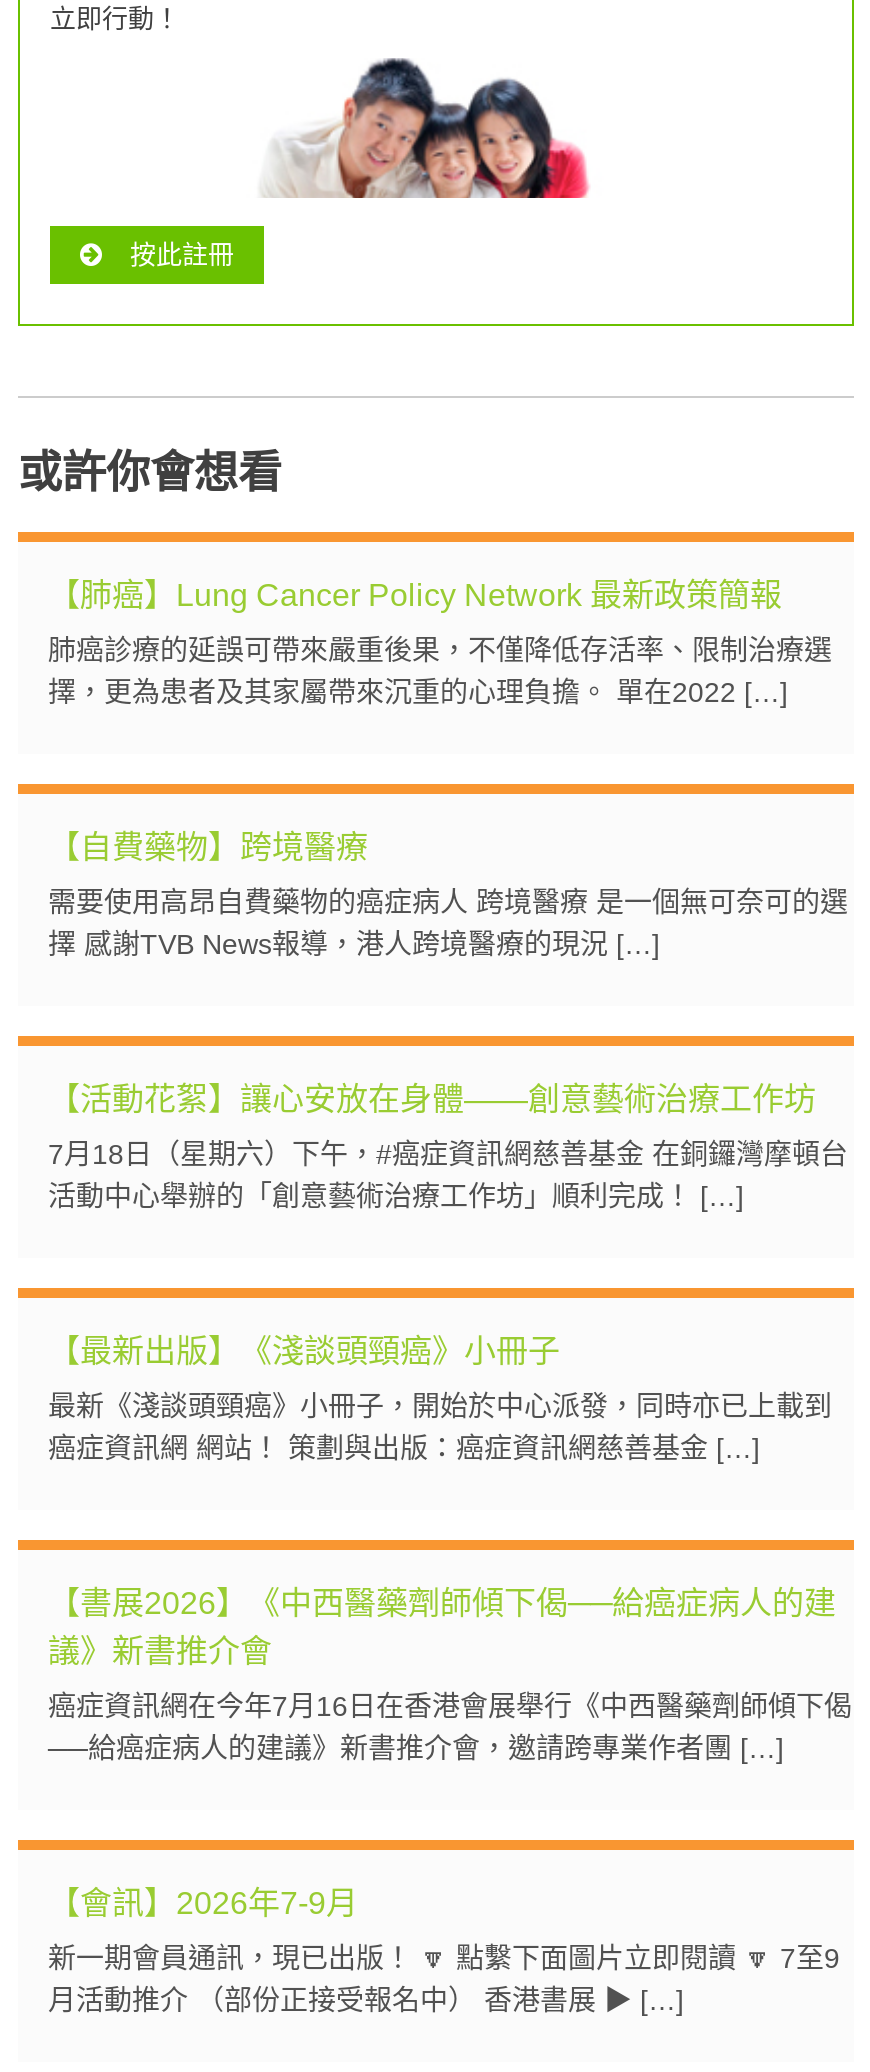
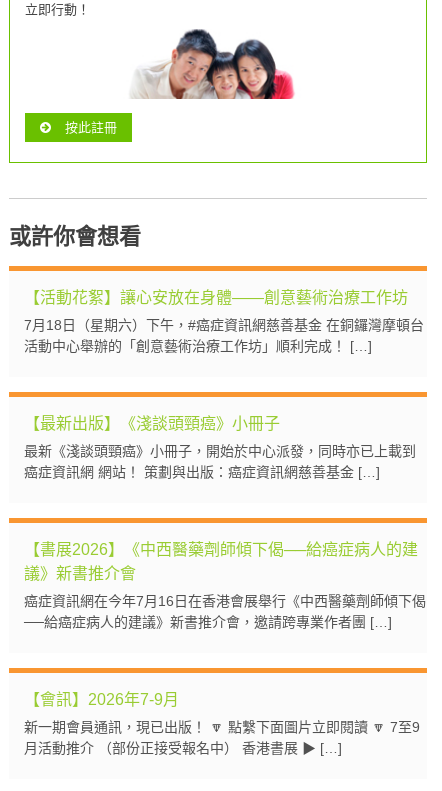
- 【肺癌】Lung Cancer Policy Network 最新政策簡報
- 肺癌診療的延誤可帶來嚴重後果，不僅降低存活率、限制治療選
- 擇，更為患者及其家屬帶來沉重的心理負擔。 單在2022 […]

- 【自費藥物】跨境醫療
- 需要使用高昂自費藥物的癌症病人 跨境醫療 是一個無可奈可的選
- 擇 感謝TVB News報導，港人跨境醫療的現況 […]
